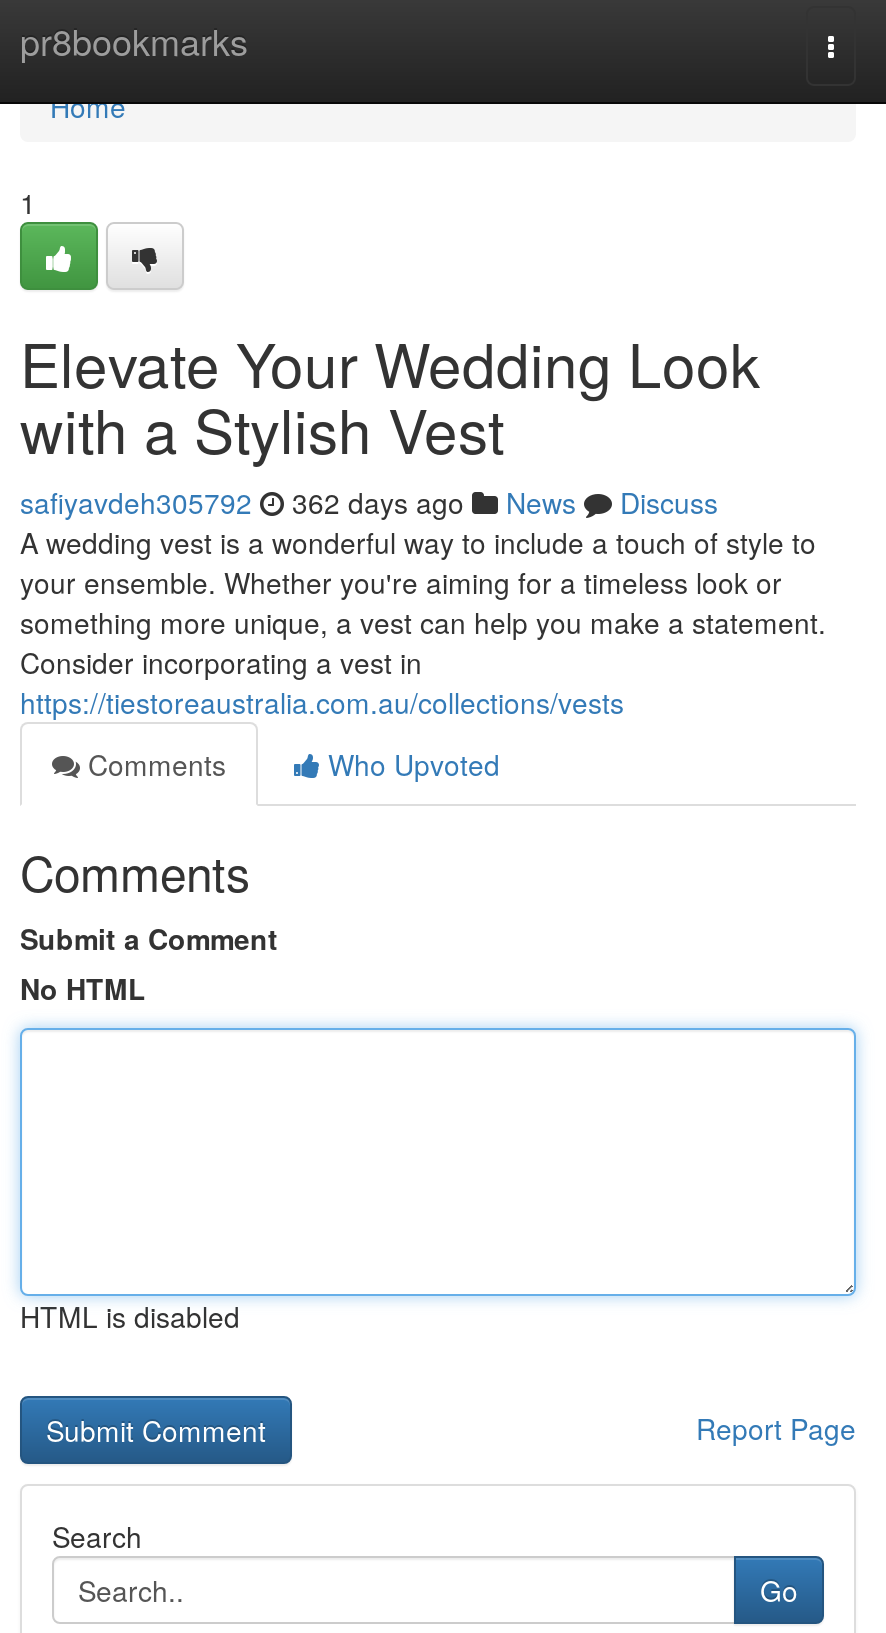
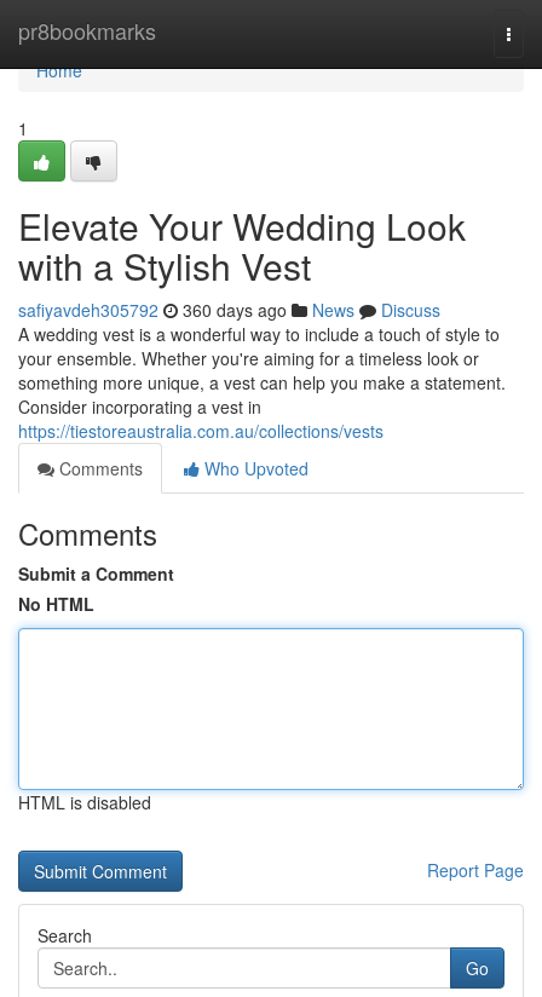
- safiyavdeh305792 362 days ago News Discuss
+ safiyavdeh305792 360 days ago News Discuss
